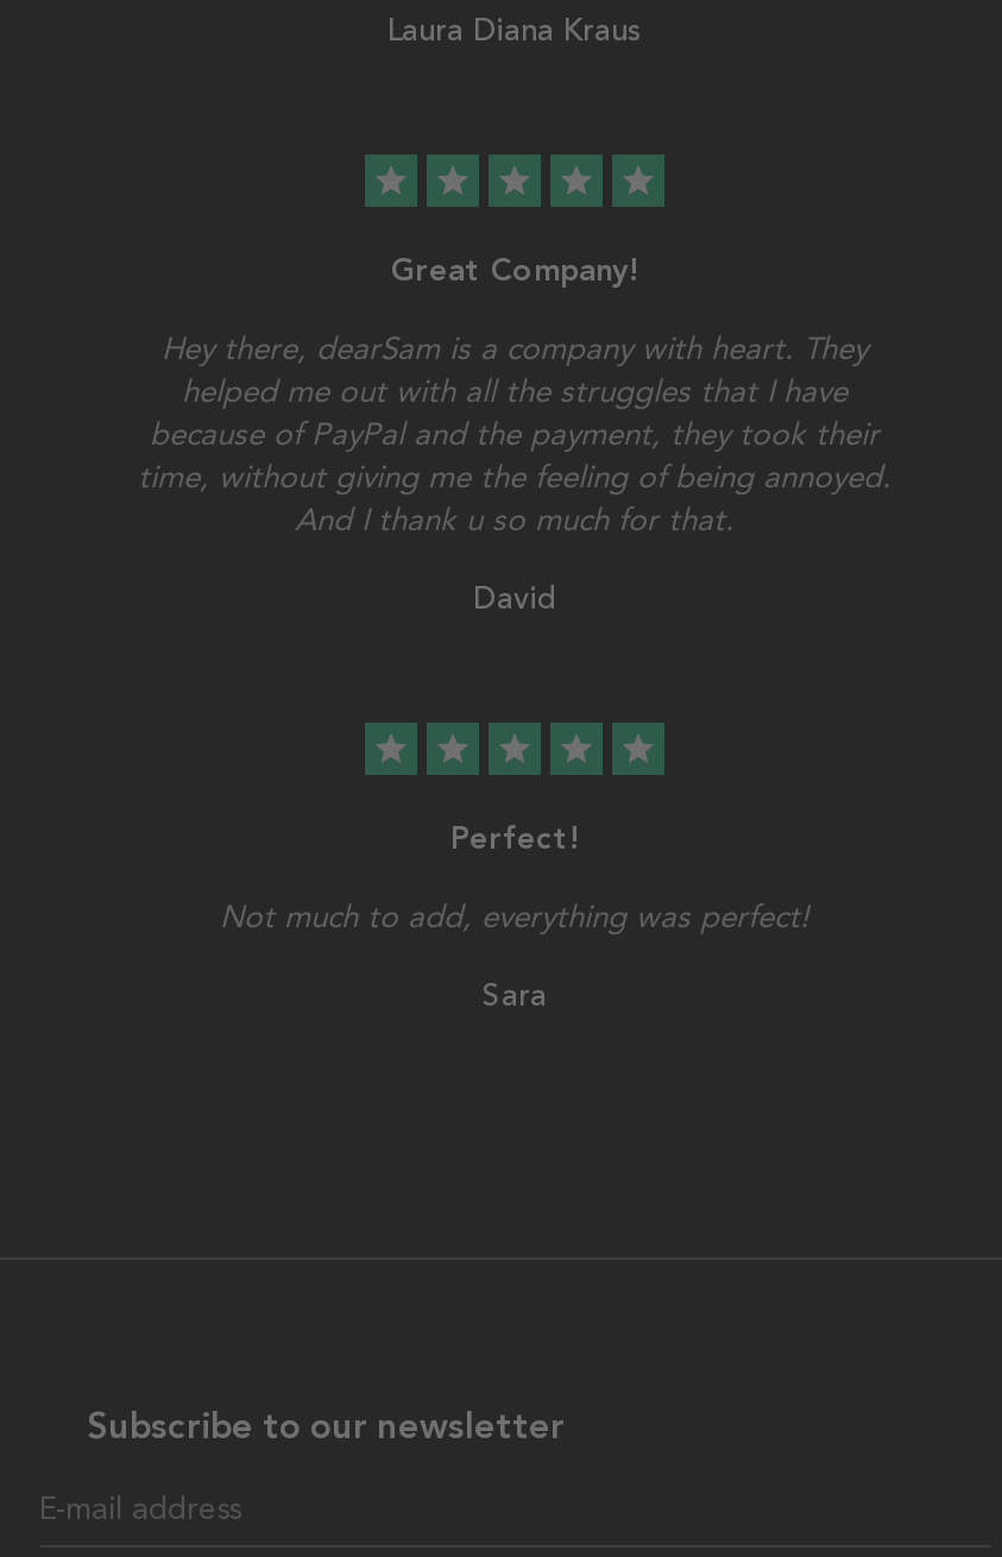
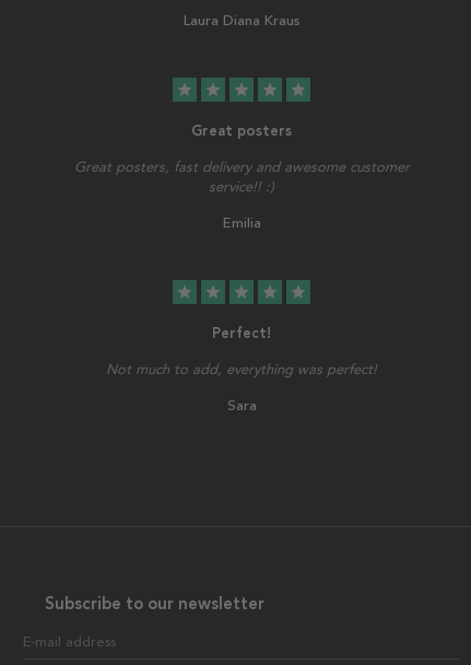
- Great Company!
+ Great posters

- Hey there, dearSam is a company with heart. They
- helped me out with all the struggles that I have
- because of PayPal and the payment, they took their
- time, without giving me the feeling of being annoyed.
- And I thank u so much for that.
+ Great posters, fast delivery and awesome customer
+ service!! :)

- David
+ Emilia
